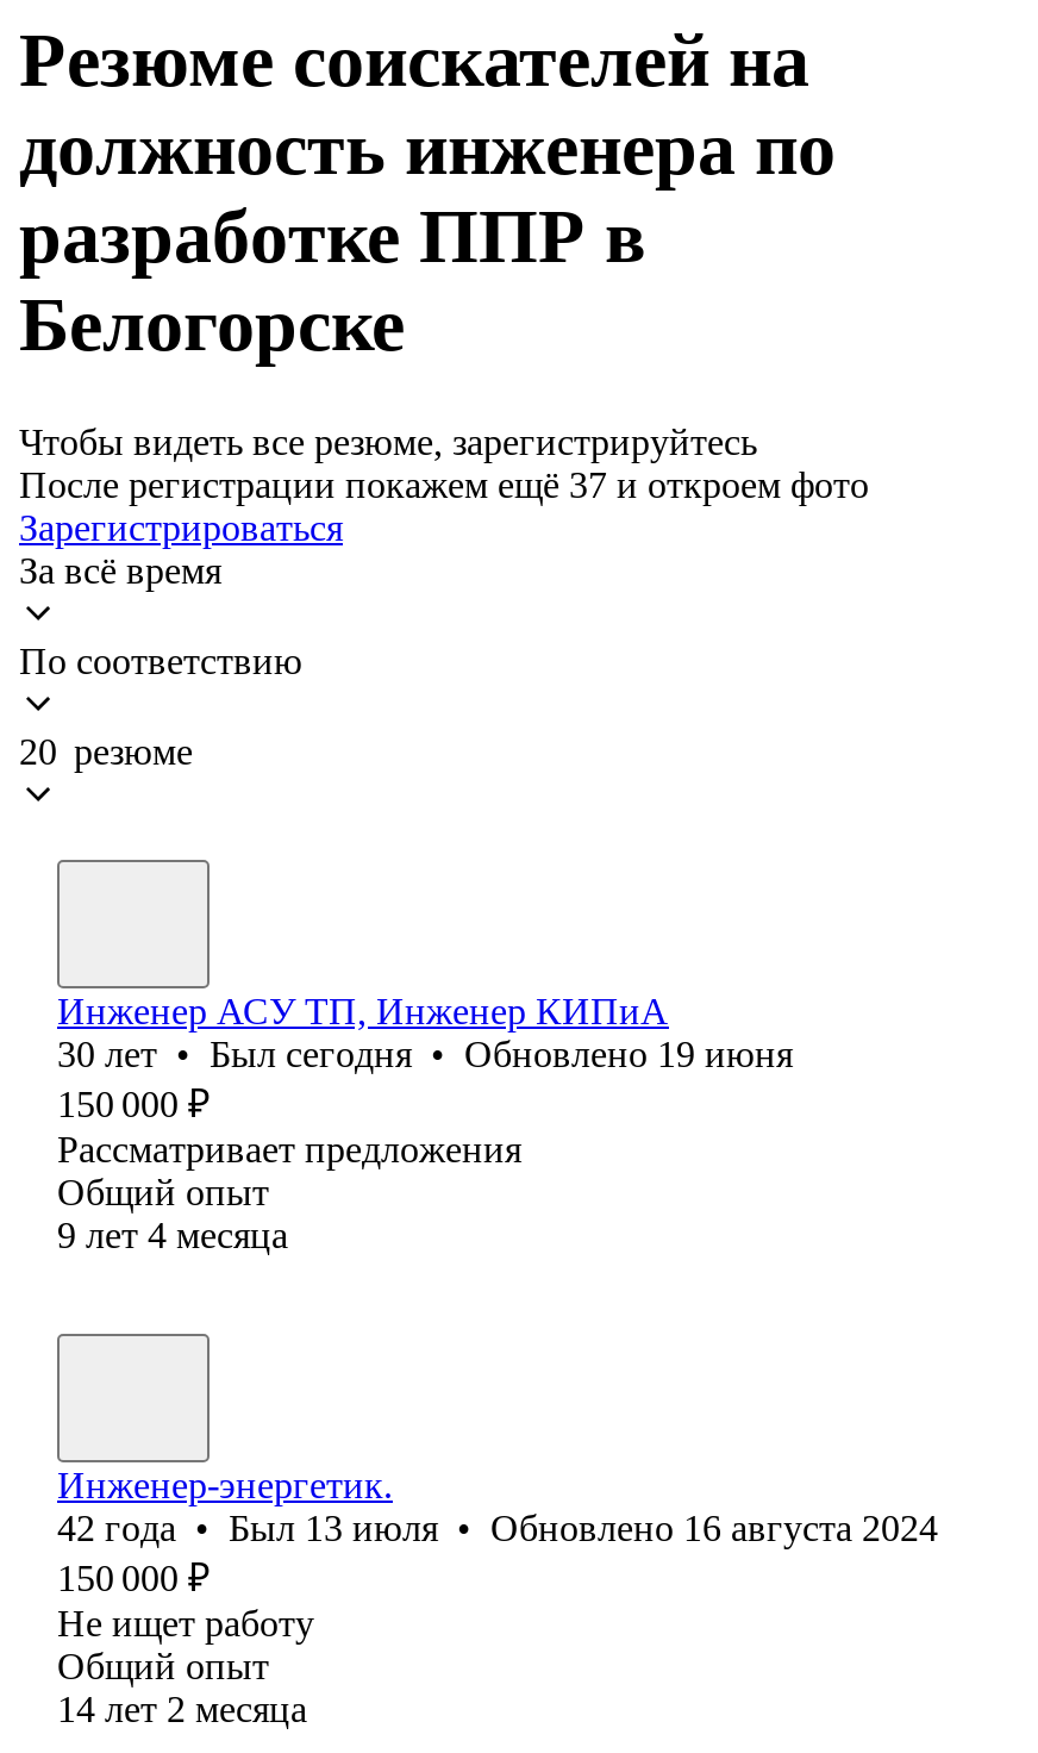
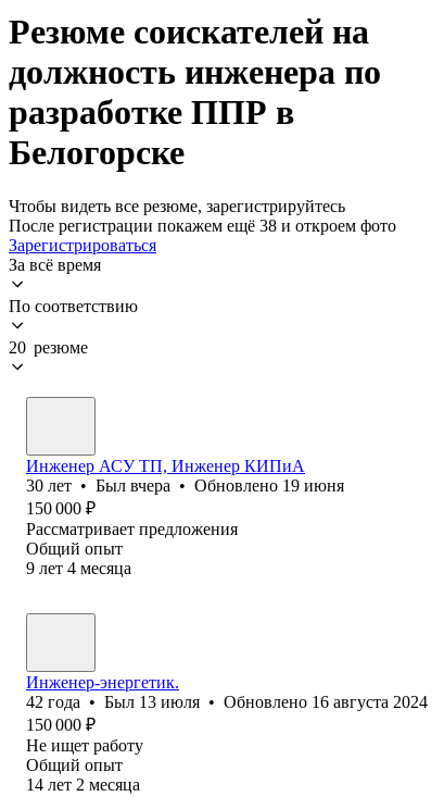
- После регистрации покажем ещё 37 и откроем фото
+ После регистрации покажем ещё 38 и откроем фото

- 30 лет • Был сегодня • Обновлено 19 июня
+ 30 лет • Был вчера • Обновлено 19 июня
